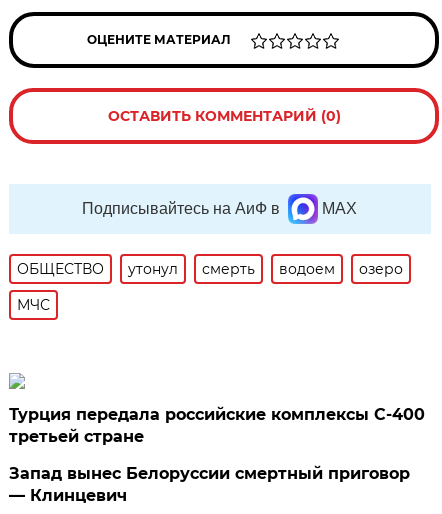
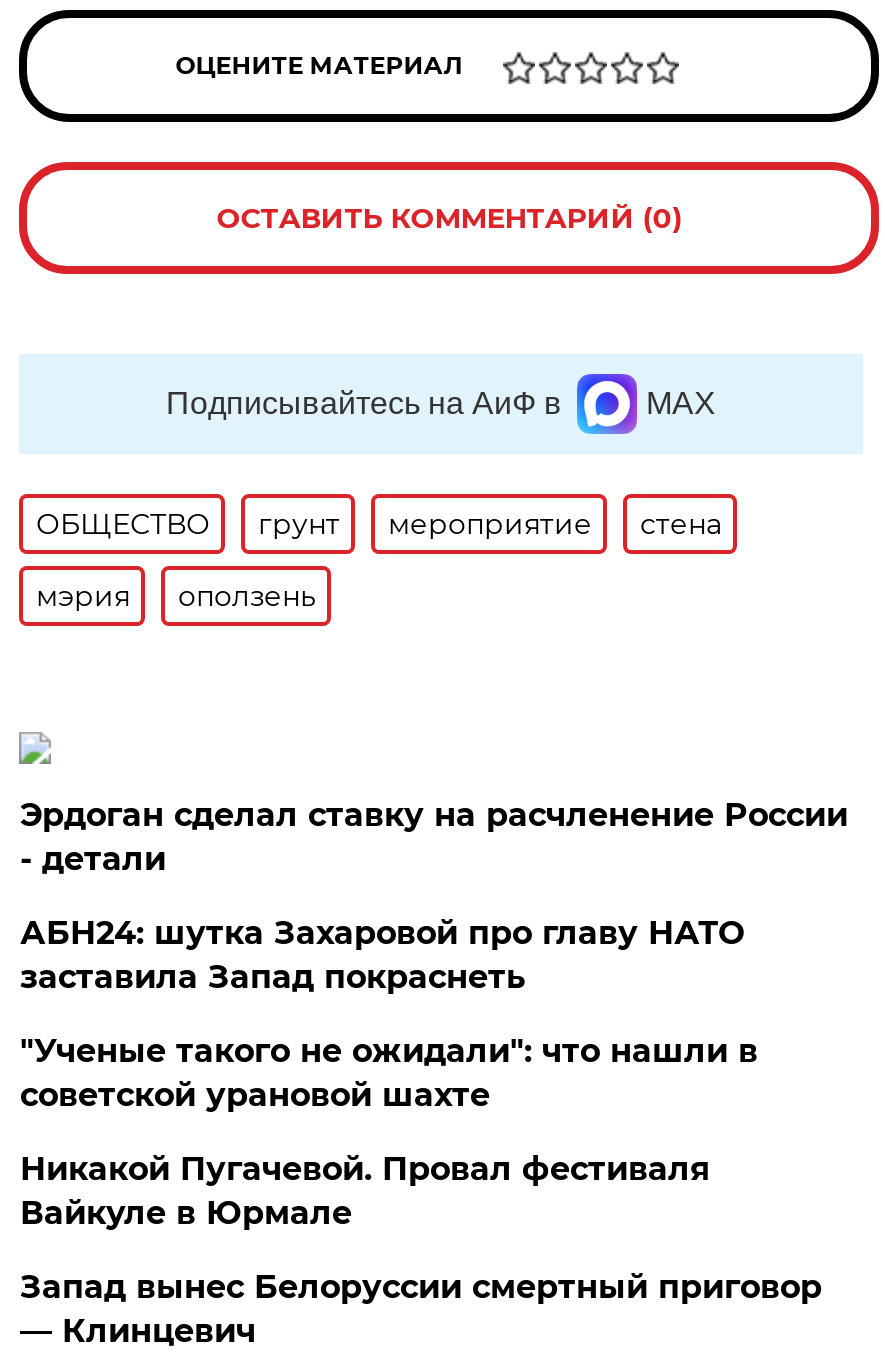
- утонул
- смерть
- водоем
- озеро
- МЧС
+ грунт
+ мероприятие
+ стена
+ мэрия
+ оползень

- Турция передала российские комплексы С-400
- третьей стране
+ Эрдоган сделал ставку на расчленение России
+ - детали
+ АБН24: шутка Захаровой про главу НАТО
+ заставила Запад покраснеть
+ "Ученые такого не ожидали": что нашли в
+ советской урановой шахте
+ Никакой Пугачевой. Провал фестиваля
+ Вайкуле в Юрмале
